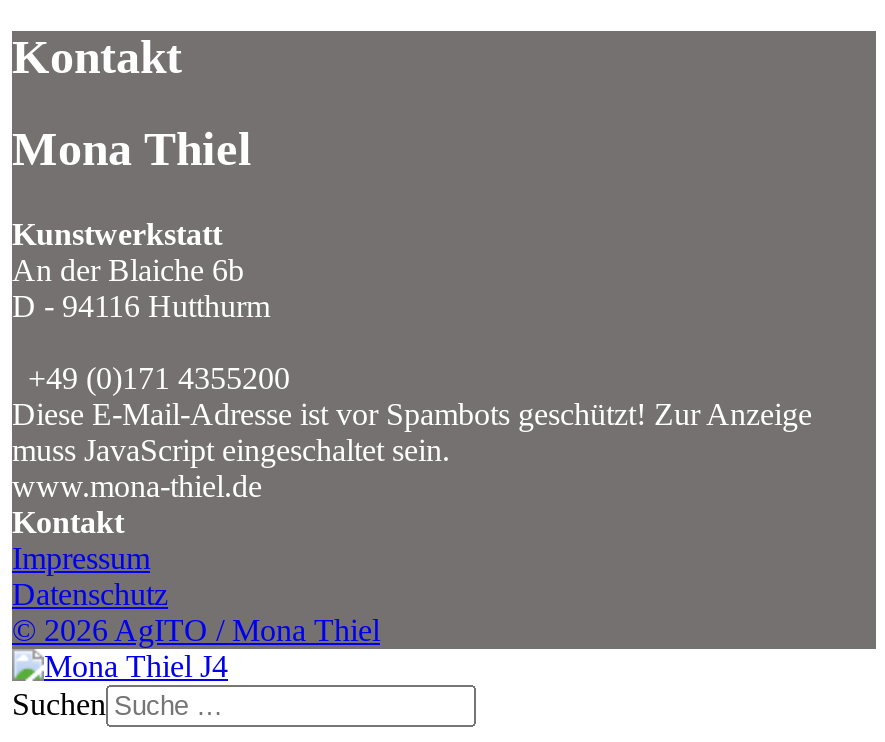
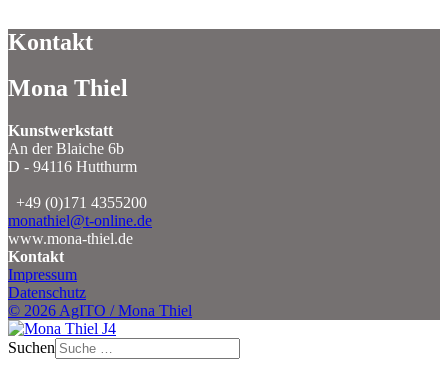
- Diese E-Mail-Adresse ist vor Spambots geschützt! Zur Anzeige
- muss JavaScript eingeschaltet sein.
+ monathiel@t-online.de
